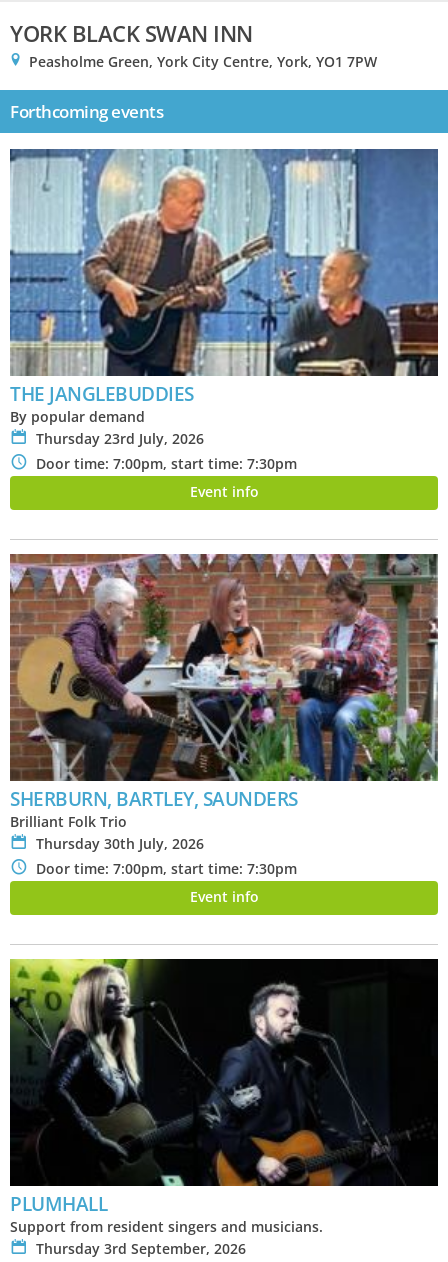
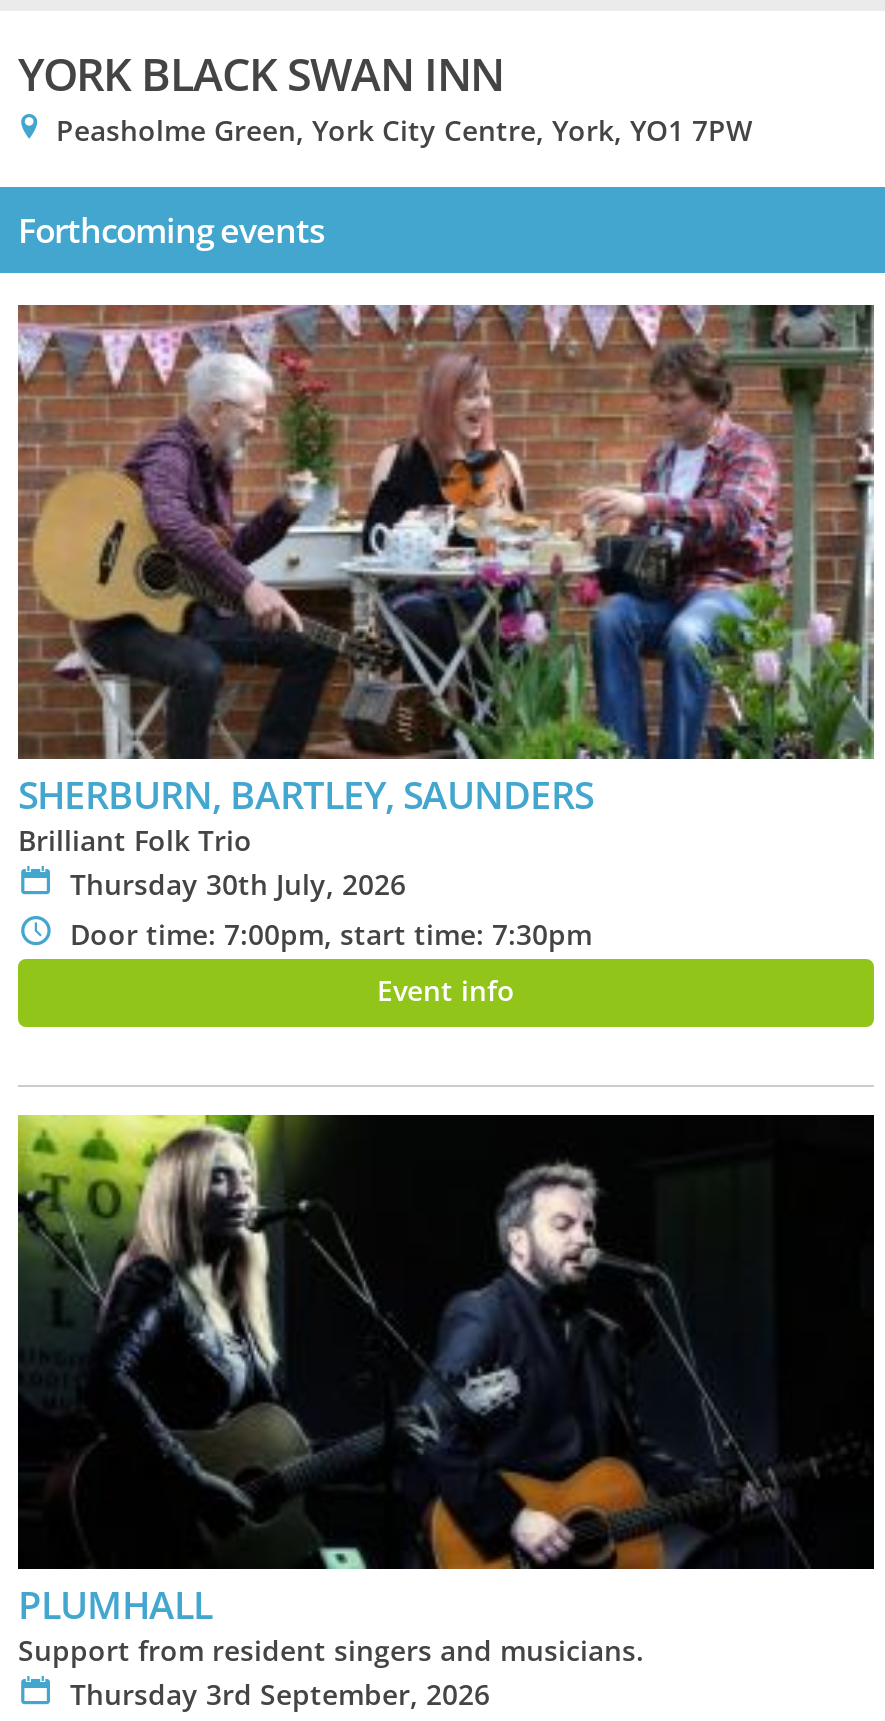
- [image]
- THE JANGLEBUDDIES
- By popular demand
- P Thursday 23rd July, 2026
- N Door time: 7:00pm, start time: 7:30pm
- Event info
